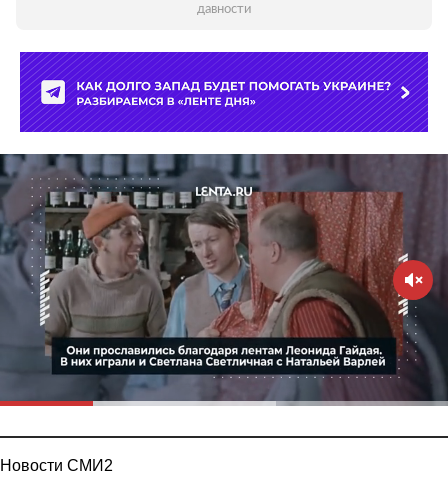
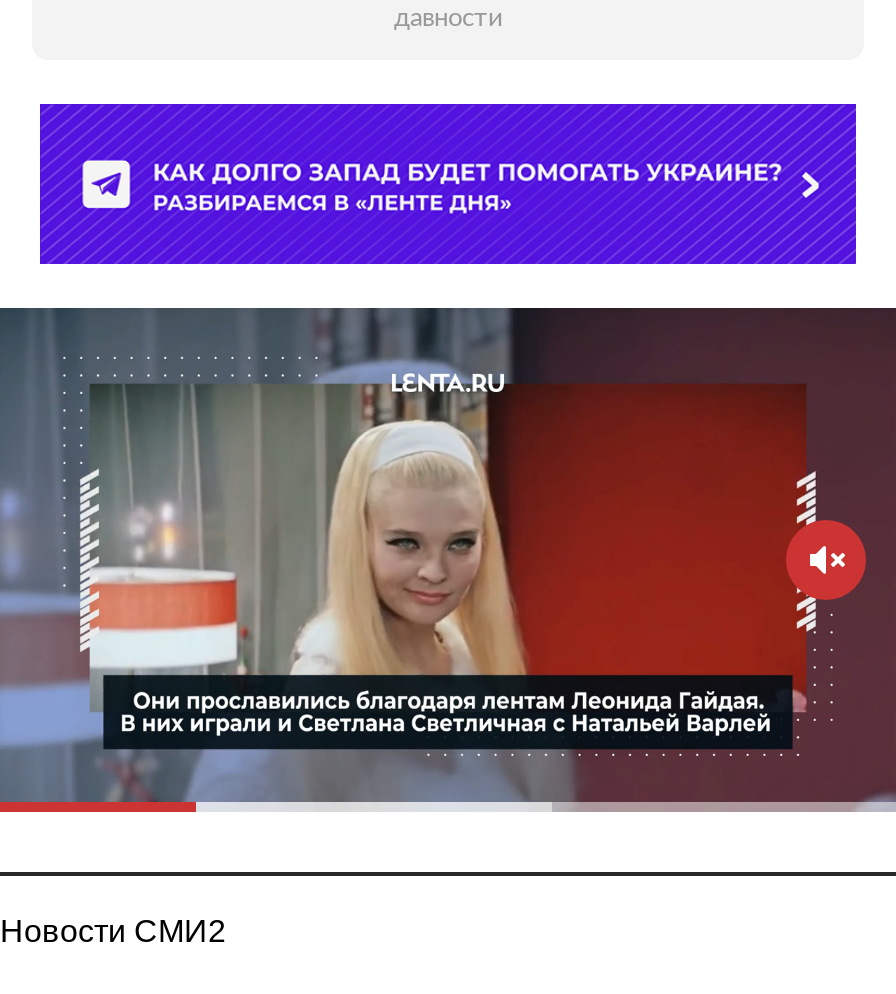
- [image]
+ [image]
